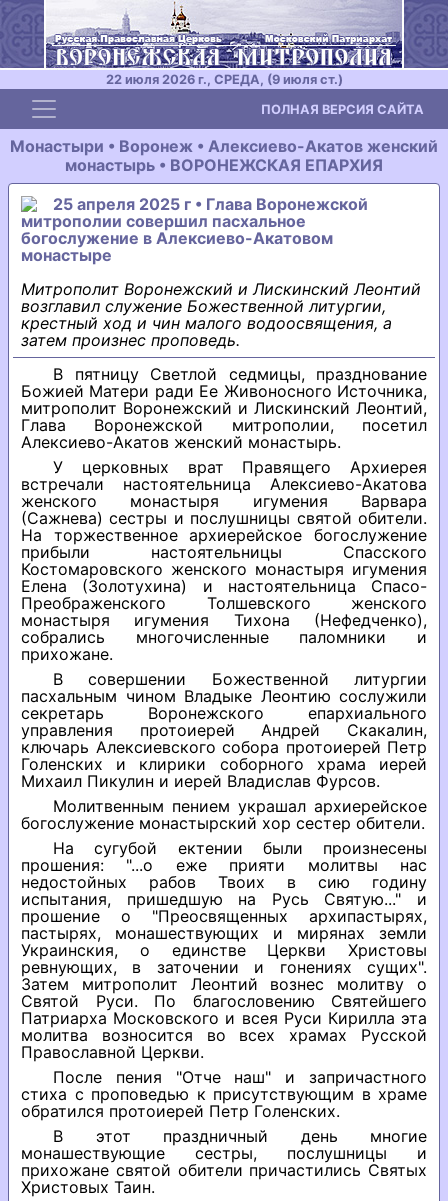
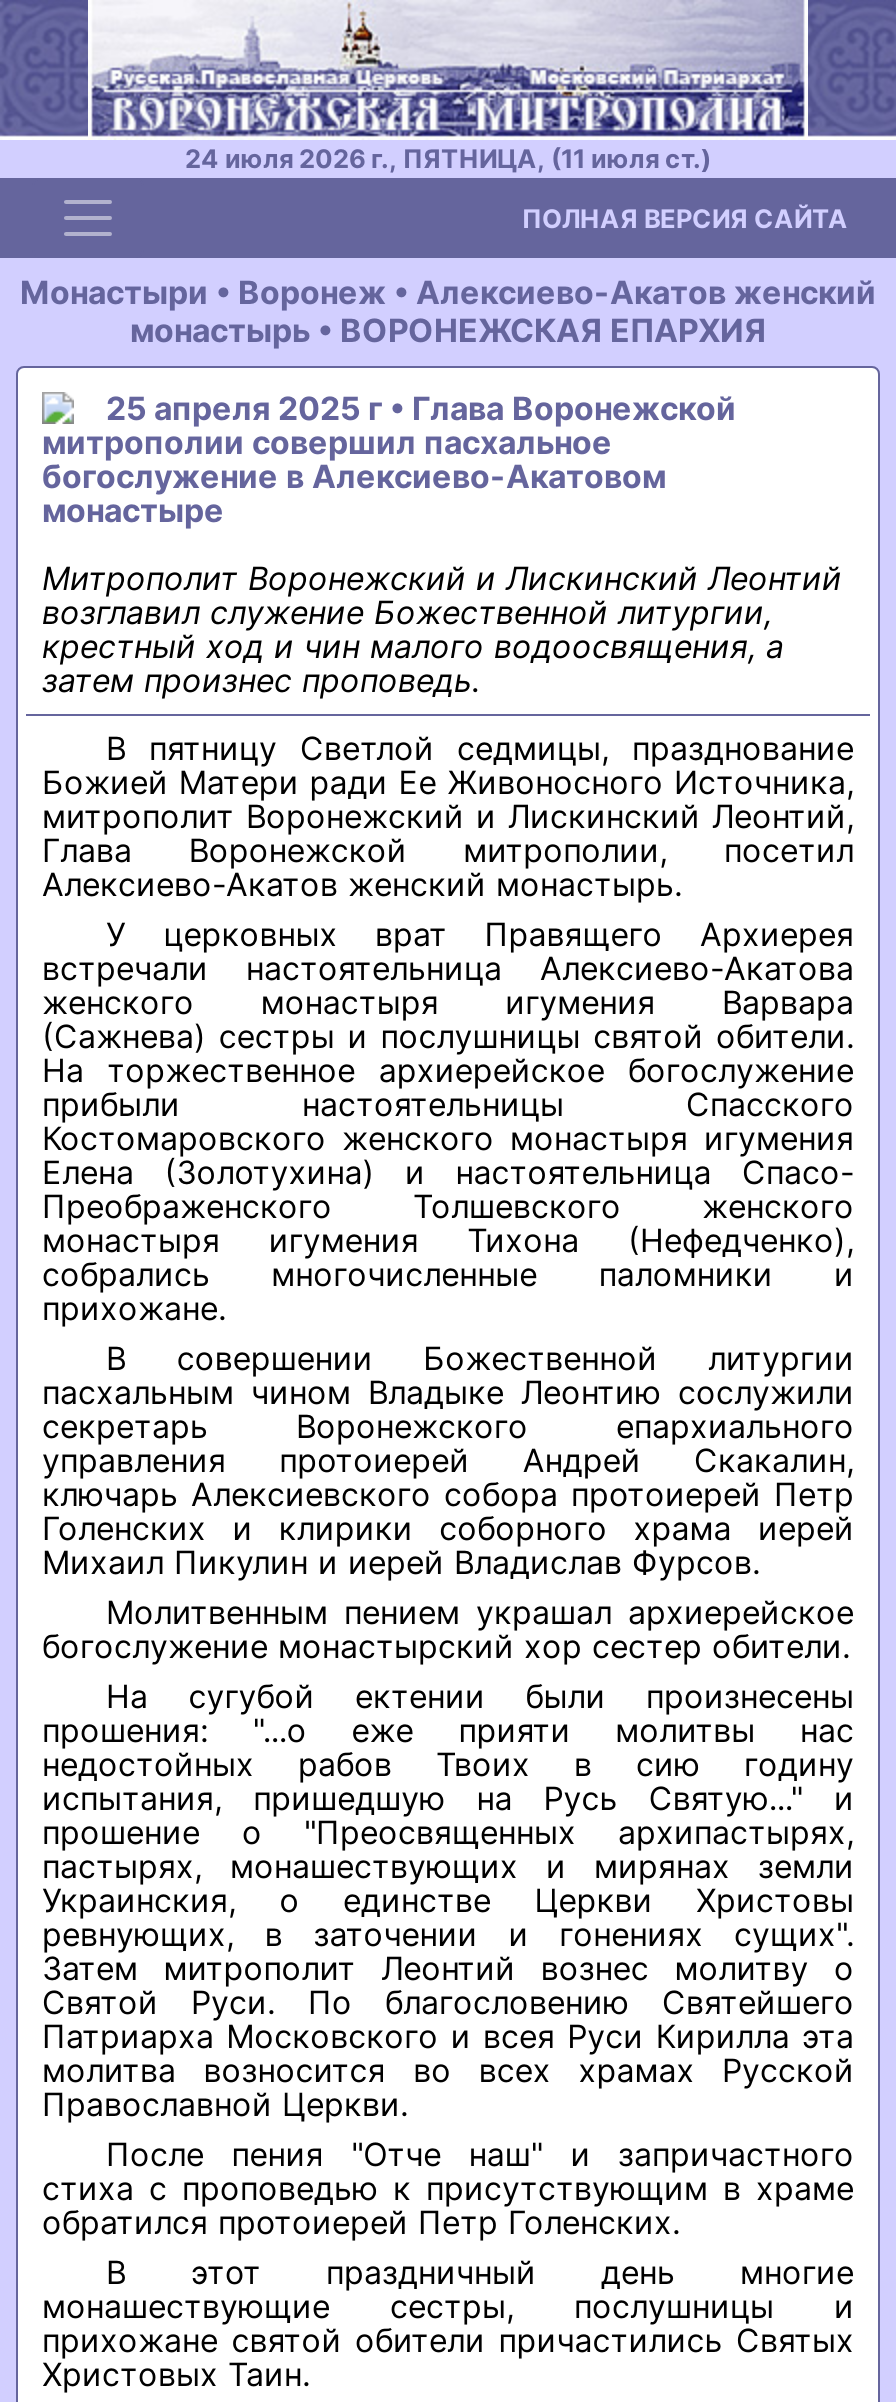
- 22 июля 2026 г., СРЕДА, (9 июля ст.)
+ 24 июля 2026 г., ПЯТНИЦА, (11 июля ст.)
